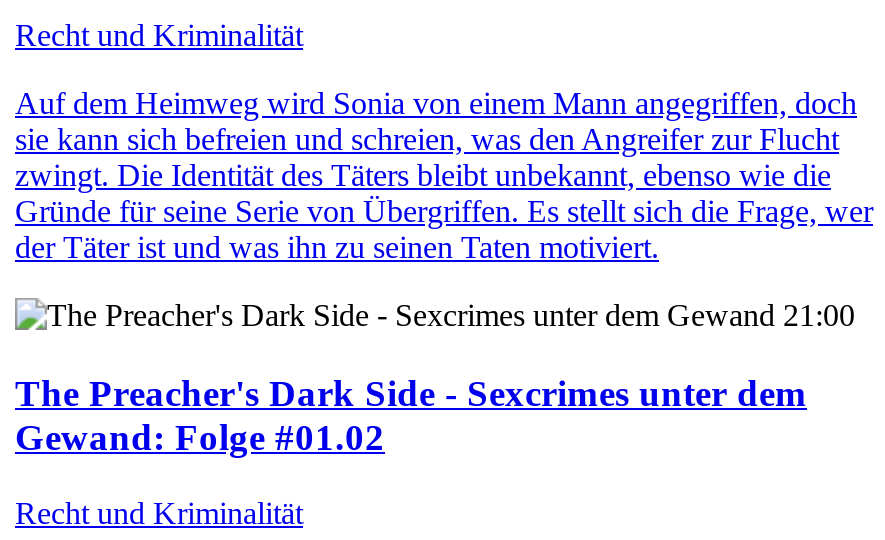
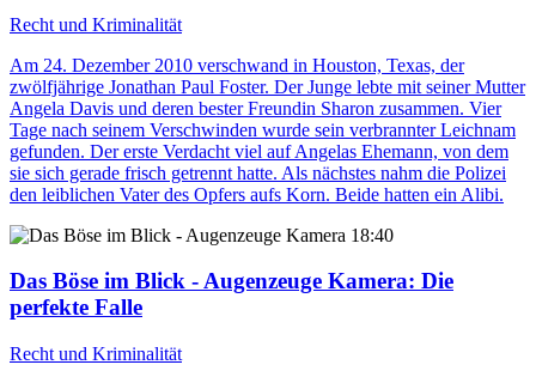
- Auf dem Heimweg wird Sonia von einem Mann angegriffen, doch
- sie kann sich befreien und schreien, was den Angreifer zur Flucht
- zwingt. Die Identität des Täters bleibt unbekannt, ebenso wie die
- Gründe für seine Serie von Übergriffen. Es stellt sich die Frage, wer
- der Täter ist und was ihn zu seinen Taten motiviert.
+ Am 24. Dezember 2010 verschwand in Houston, Texas, der
+ zwölfjährige Jonathan Paul Foster. Der Junge lebte mit seiner Mutter
+ Angela Davis und deren bester Freundin Sharon zusammen. Vier
+ Tage nach seinem Verschwinden wurde sein verbrannter Leichnam
+ gefunden. Der erste Verdacht viel auf Angelas Ehemann, von dem
+ sie sich gerade frisch getrennt hatte. Als nächstes nahm die Polizei
+ den leiblichen Vater des Opfers aufs Korn. Beide hatten ein Alibi.

- 21:00
+ 18:40

- The Preacher's Dark Side - Sexcrimes unter dem
- Gewand: Folge #01.02
+ Das Böse im Blick - Augenzeuge Kamera: Die
+ perfekte Falle
